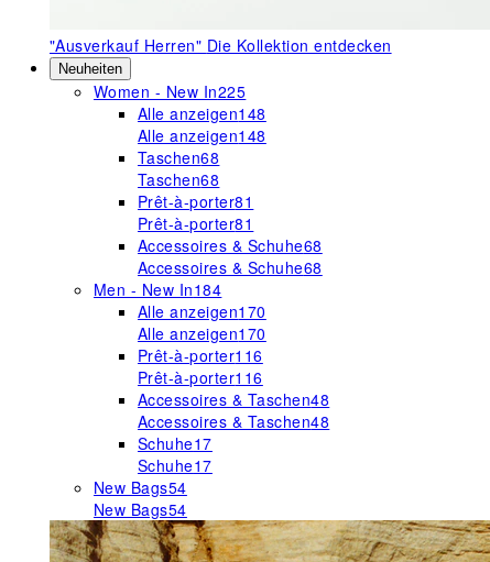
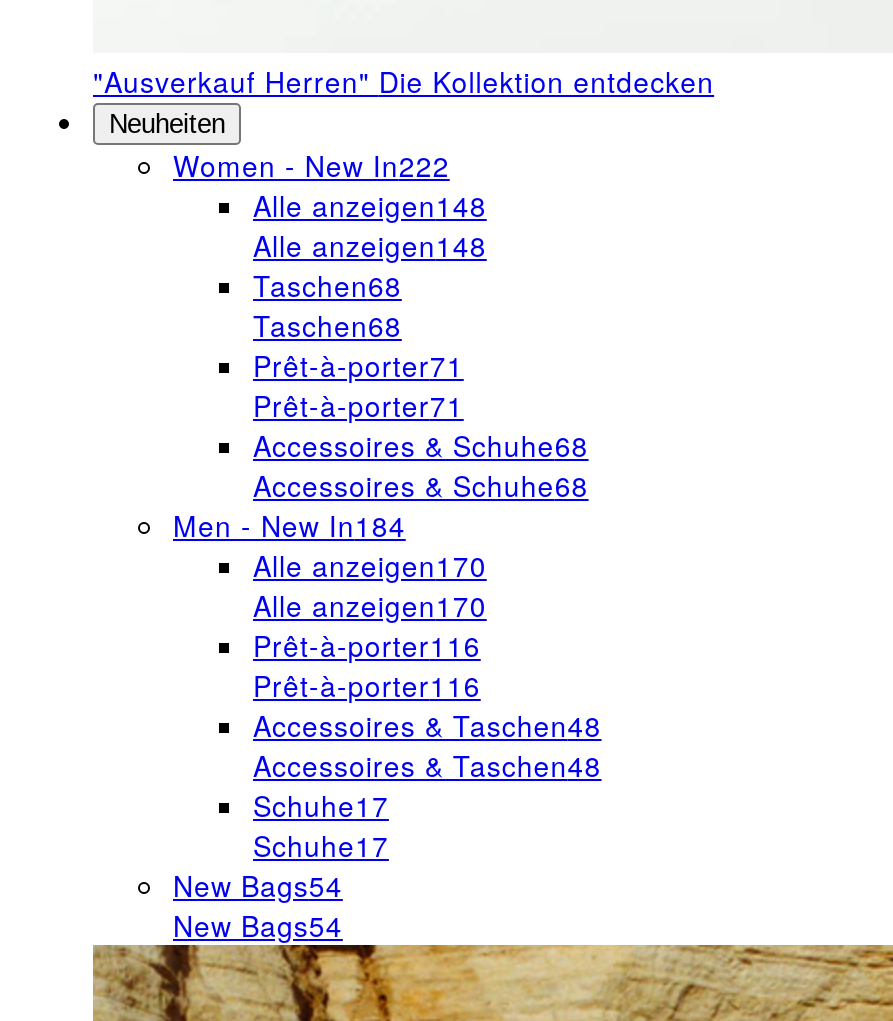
- Women - New In225
+ Women - New In222

- Prêt-à-porter81
+ Prêt-à-porter71

- Prêt-à-porter81
+ Prêt-à-porter71
